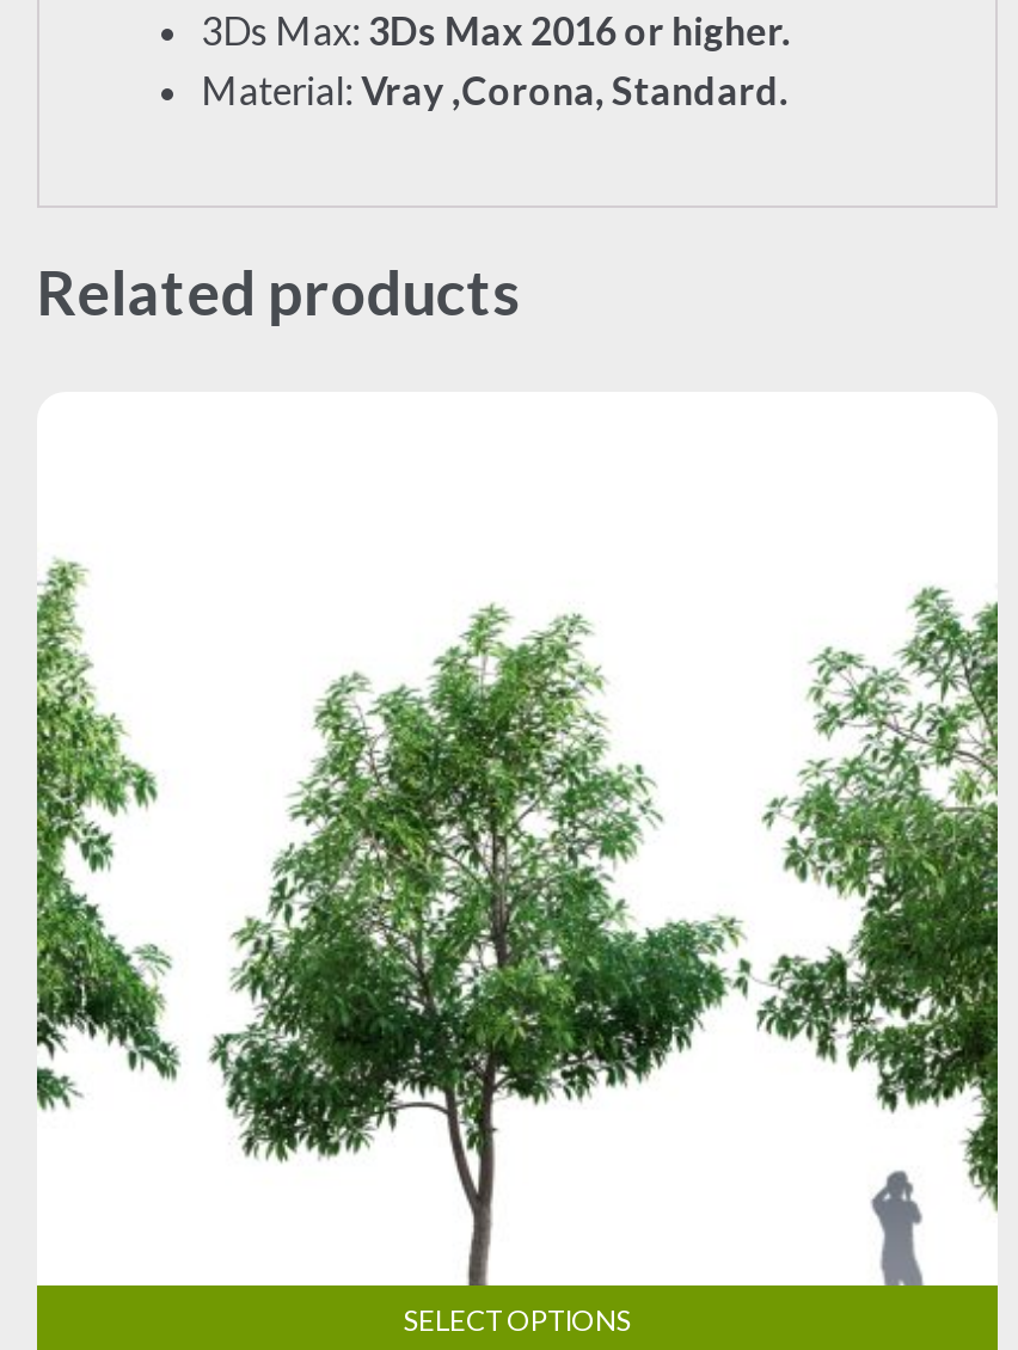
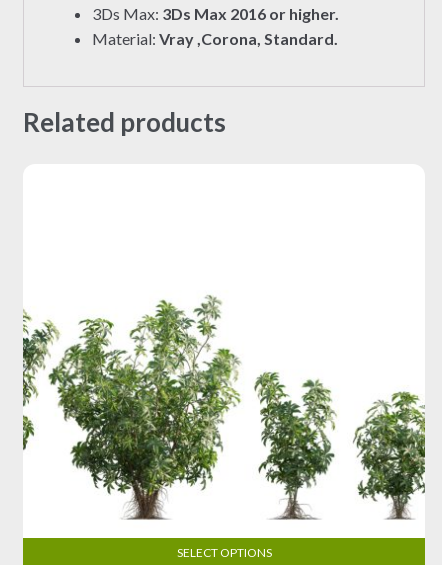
- [image]
+ [image]
